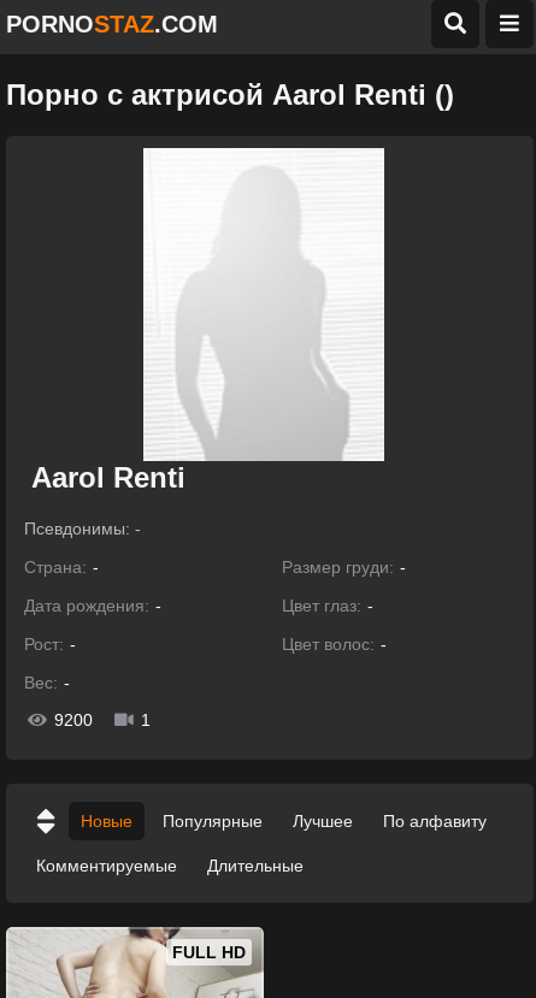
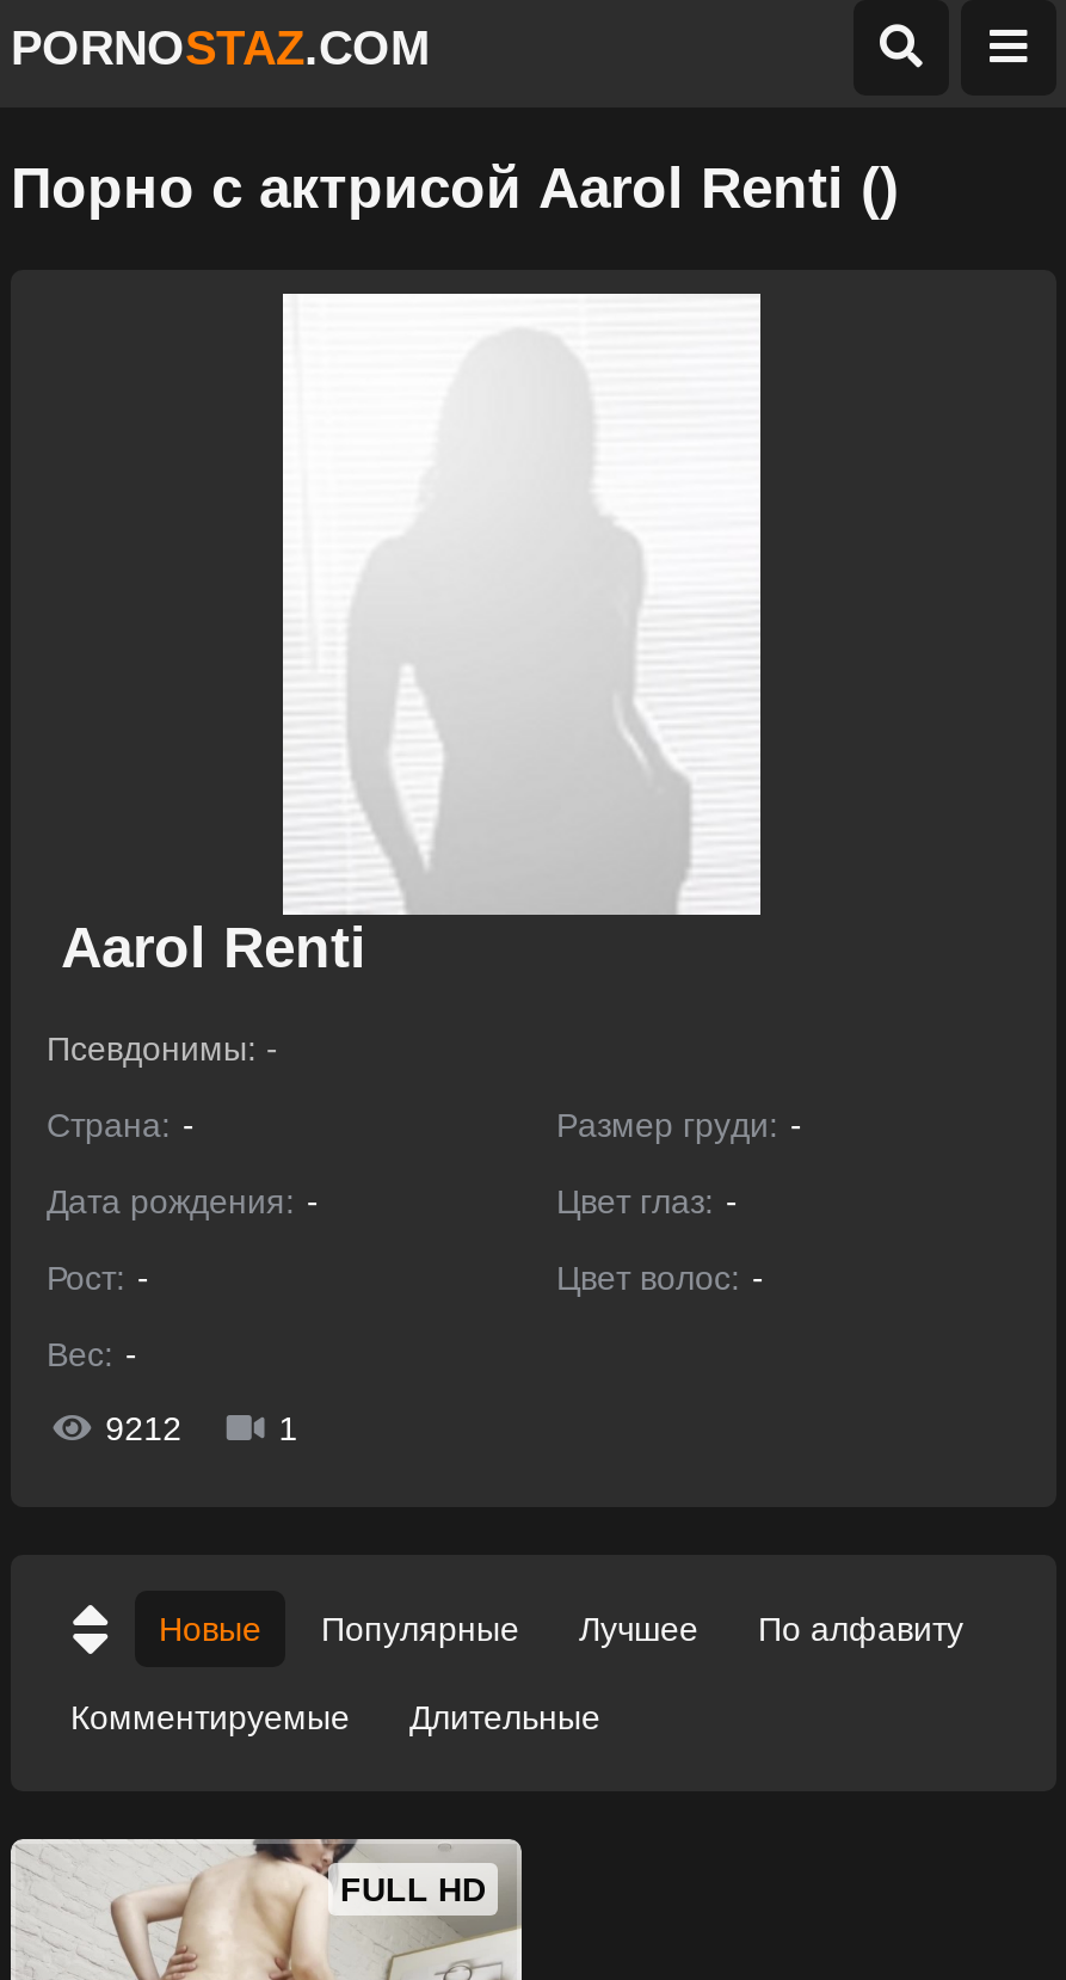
- 9200
+ 9212
